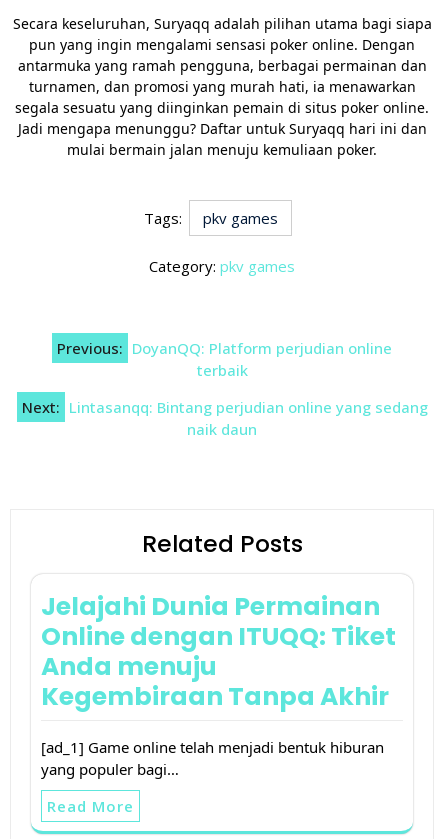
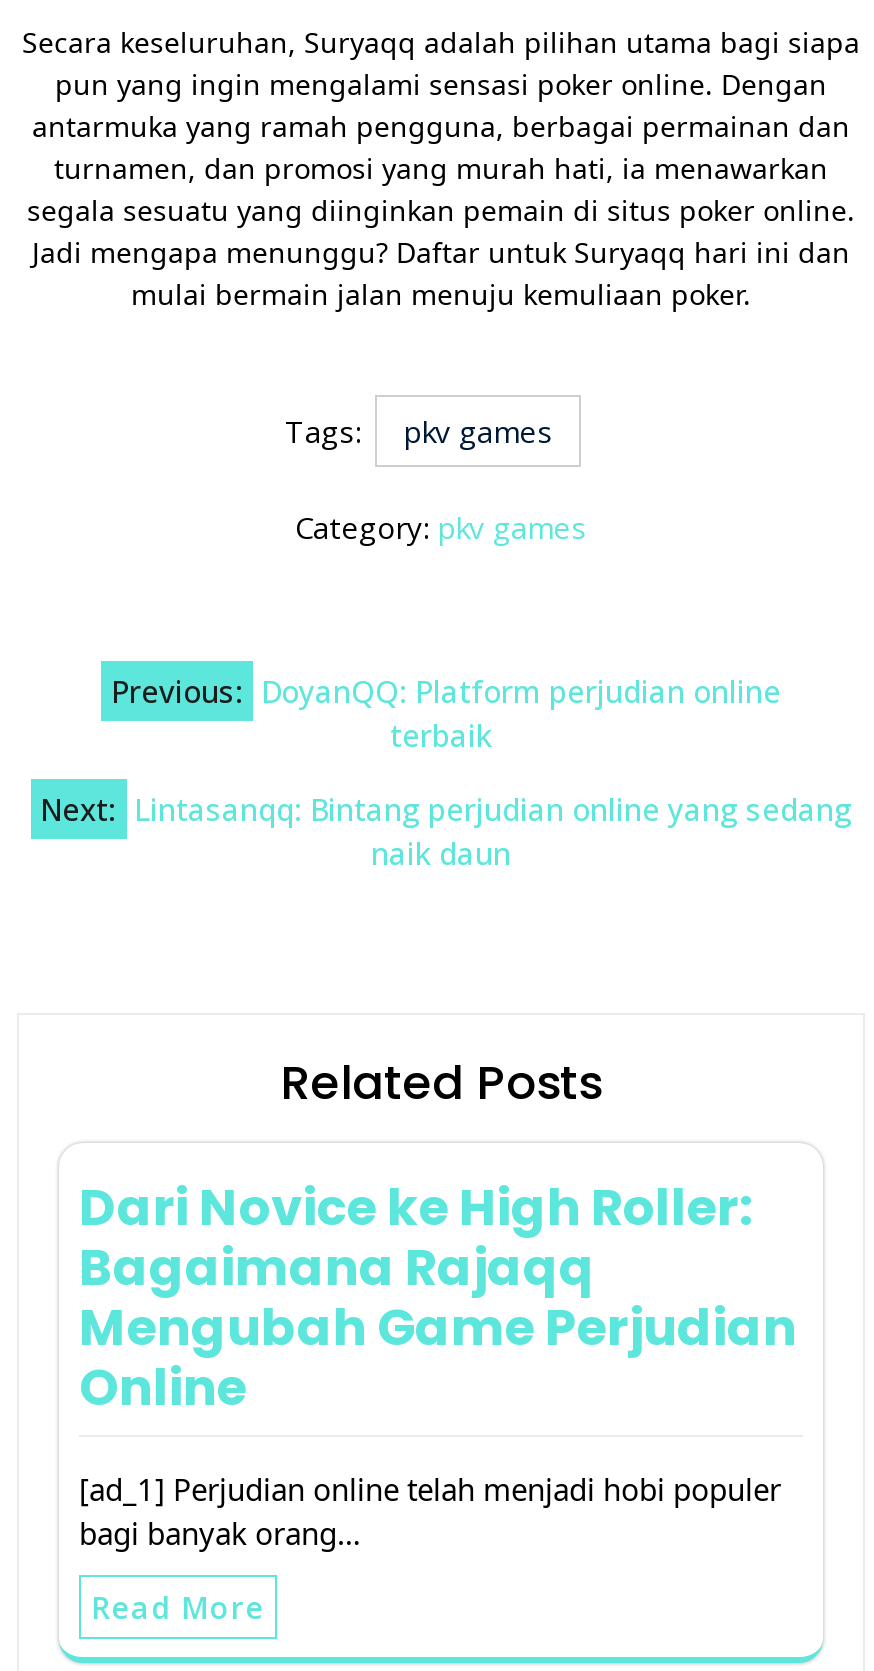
- Jelajahi Dunia Permainan
- Online dengan ITUQQ: Tiket
- Anda menuju
- Kegembiraan Tanpa Akhir
+ Dari Novice ke High Roller:
+ Bagaimana Rajaqq
+ Mengubah Game Perjudian
+ Online

- [ad_1] Game online telah menjadi bentuk hiburan
- yang populer bagi…
+ [ad_1] Perjudian online telah menjadi hobi populer
+ bagi banyak orang…
